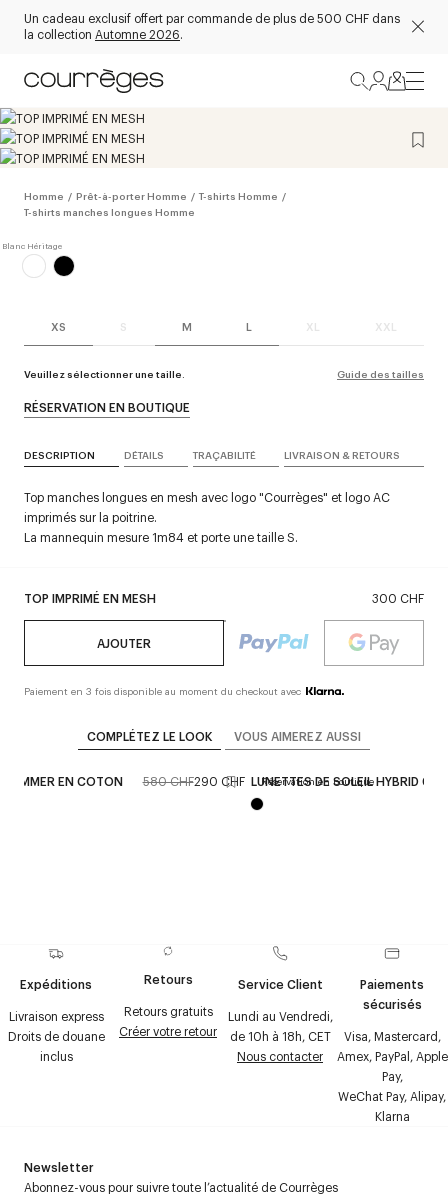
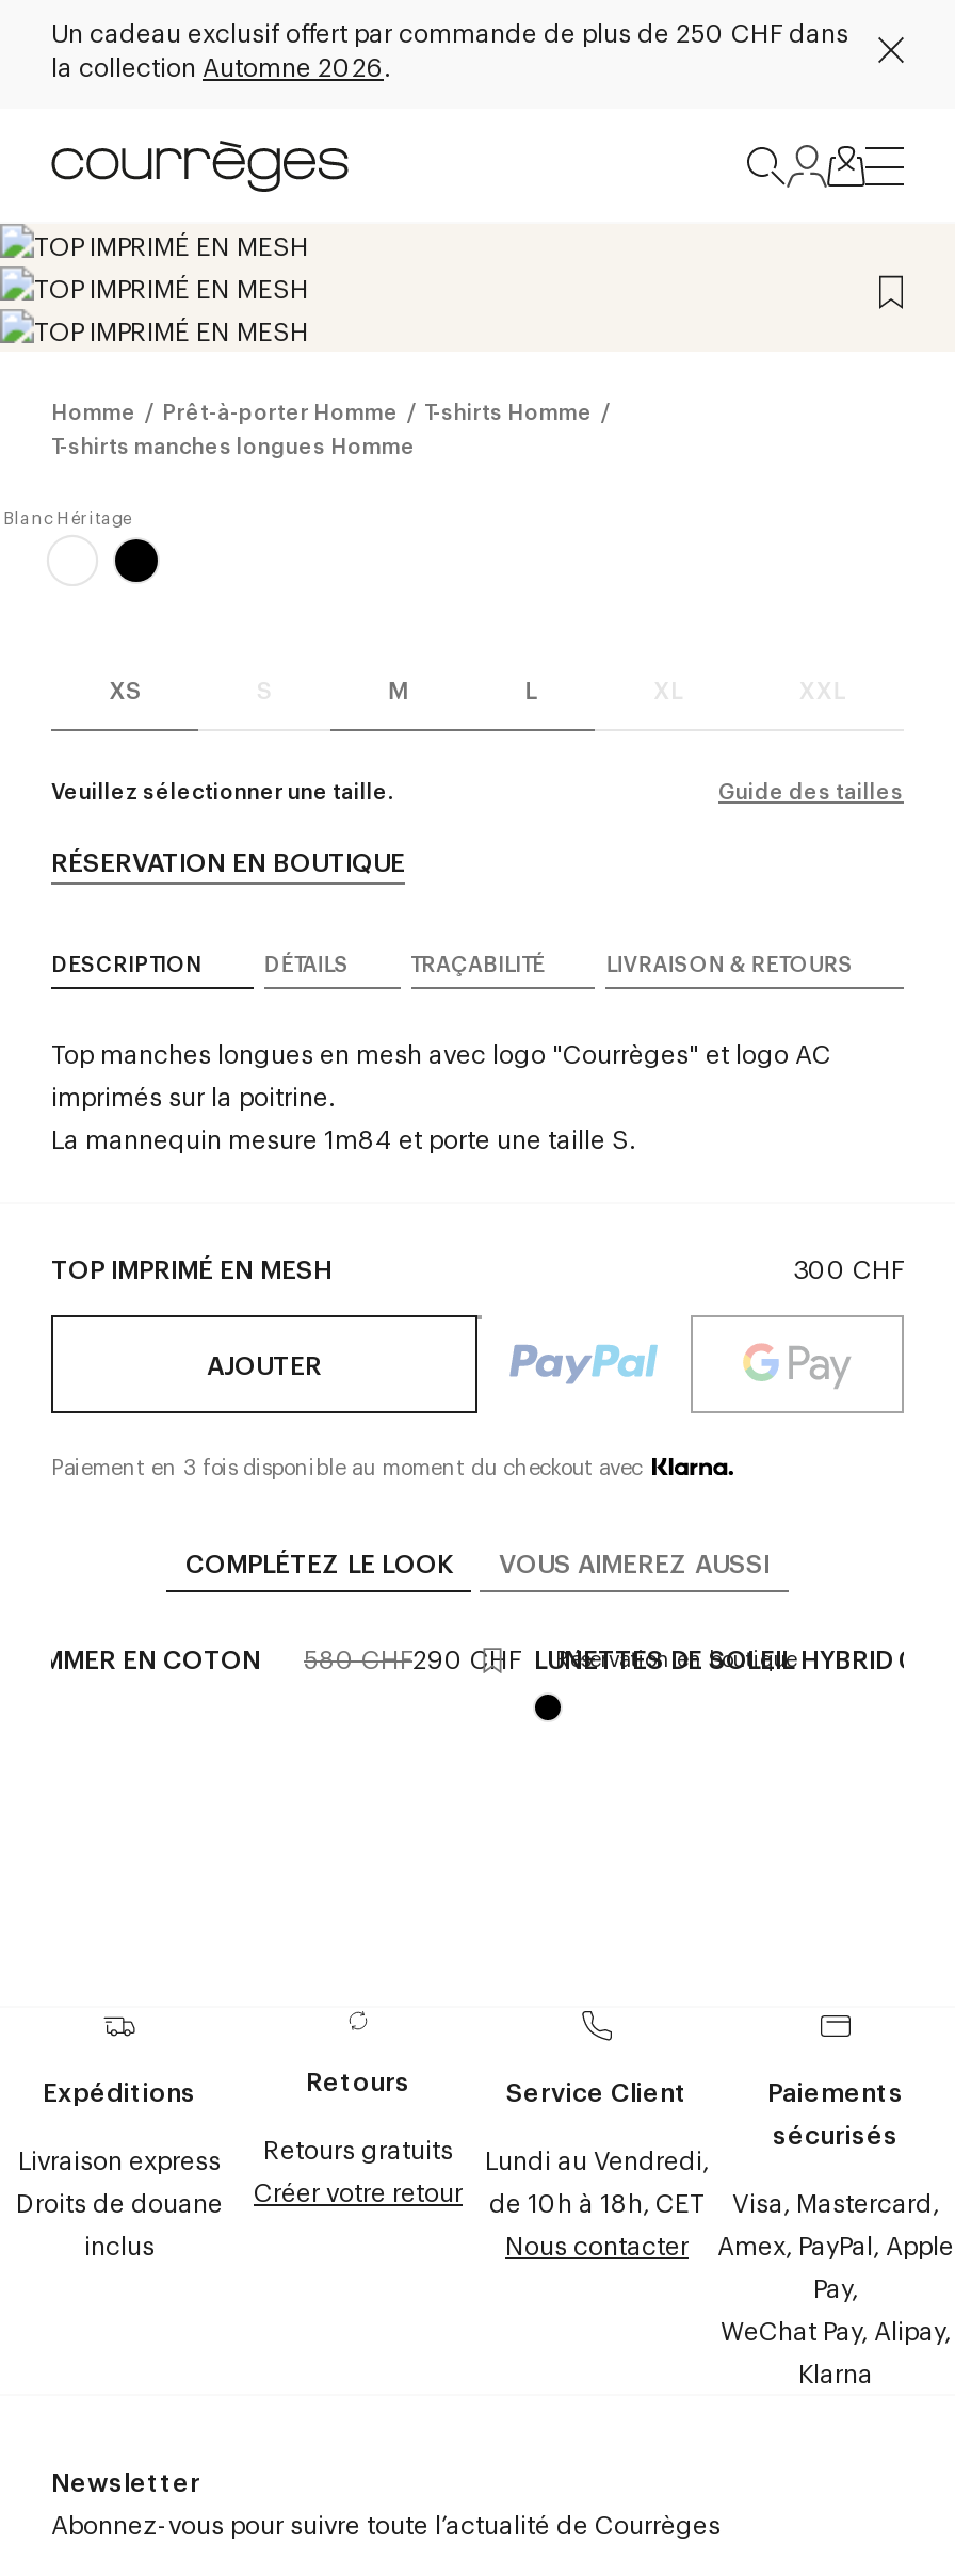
- Un cadeau exclusif offert par commande de plus de 500 CHF dans
+ Un cadeau exclusif offert par commande de plus de 250 CHF dans
